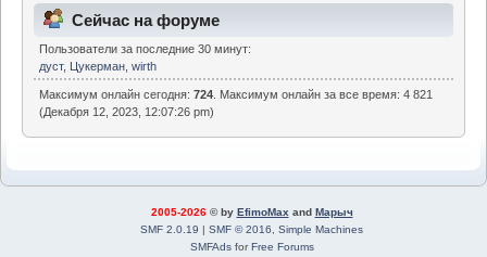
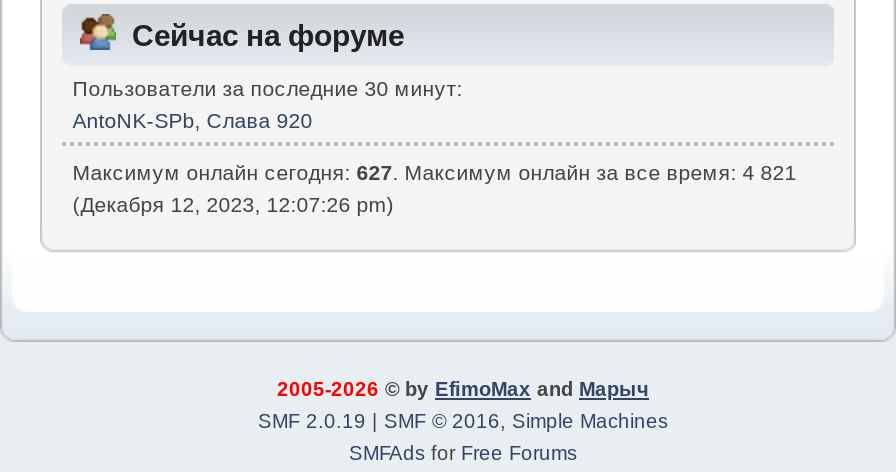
- дуст, Цукерман, wirth
+ AntoNK-SPb, Слава 920

- Максимум онлайн сегодня: 724. Максимум онлайн за все время: 4 821
+ Максимум онлайн сегодня: 627. Максимум онлайн за все время: 4 821
